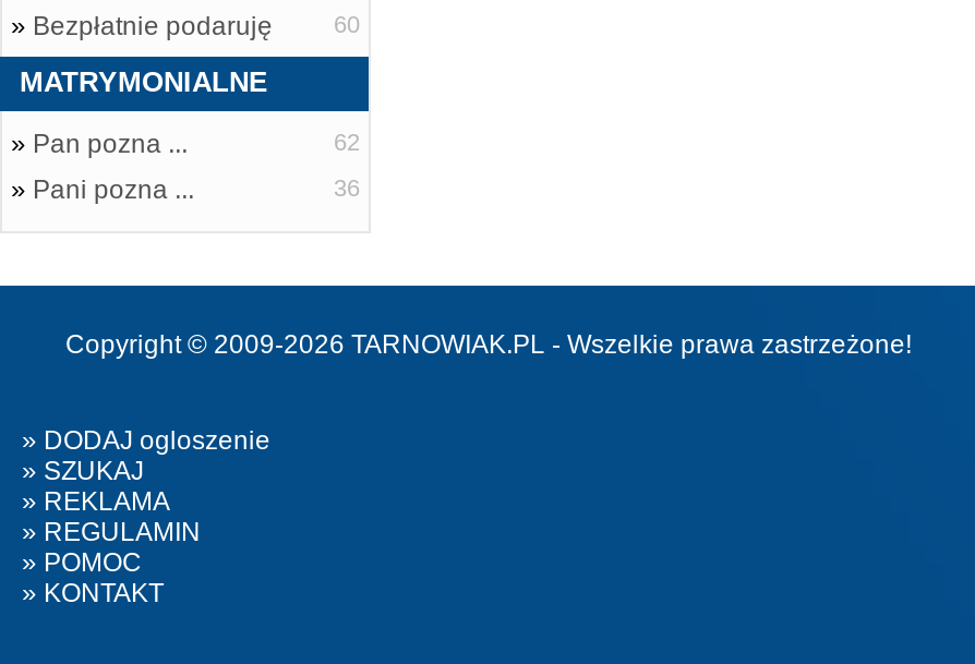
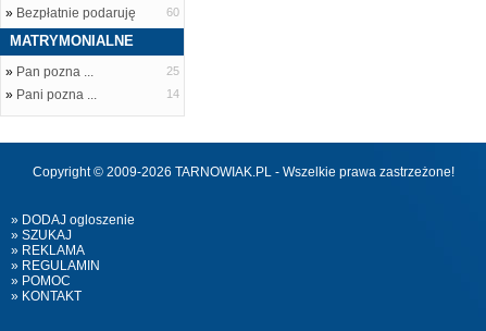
- 62
+ 25

- 36
+ 14
